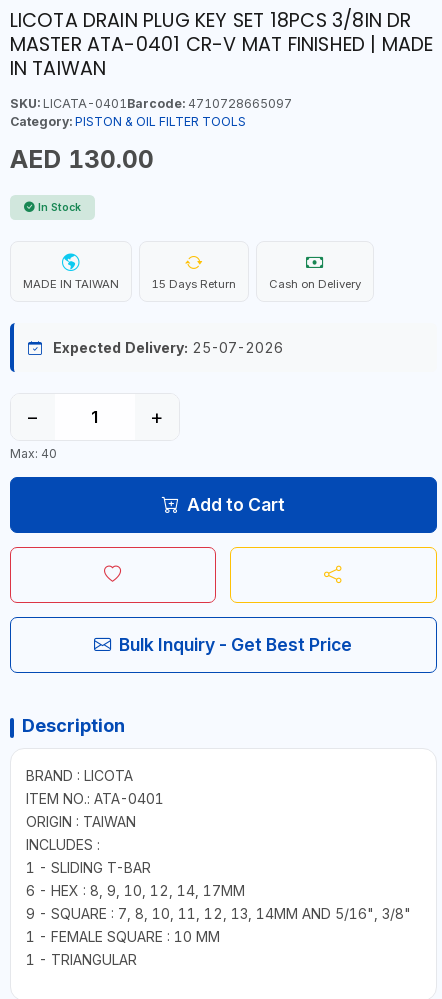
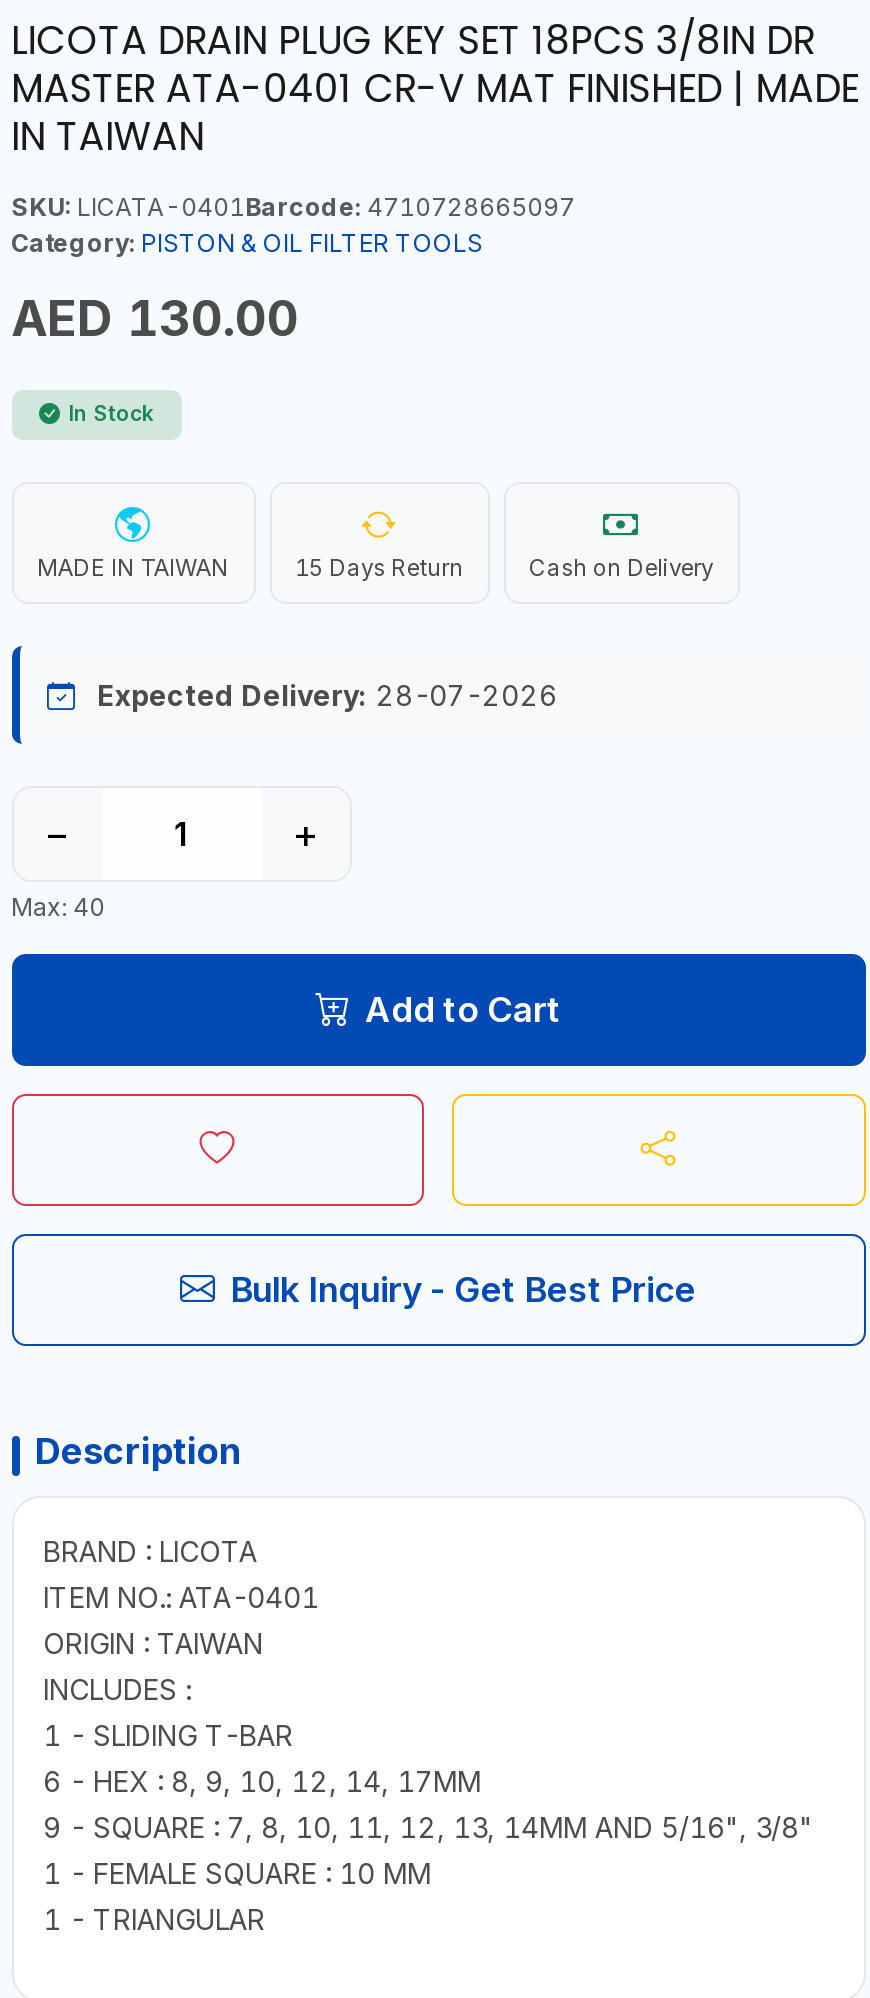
- Expected Delivery: 25-07-2026
+ Expected Delivery: 28-07-2026
